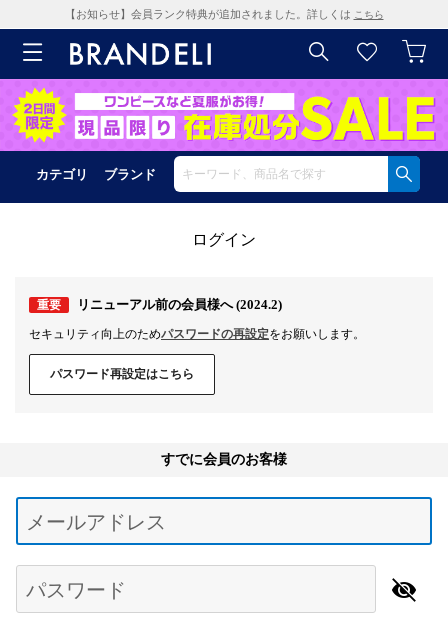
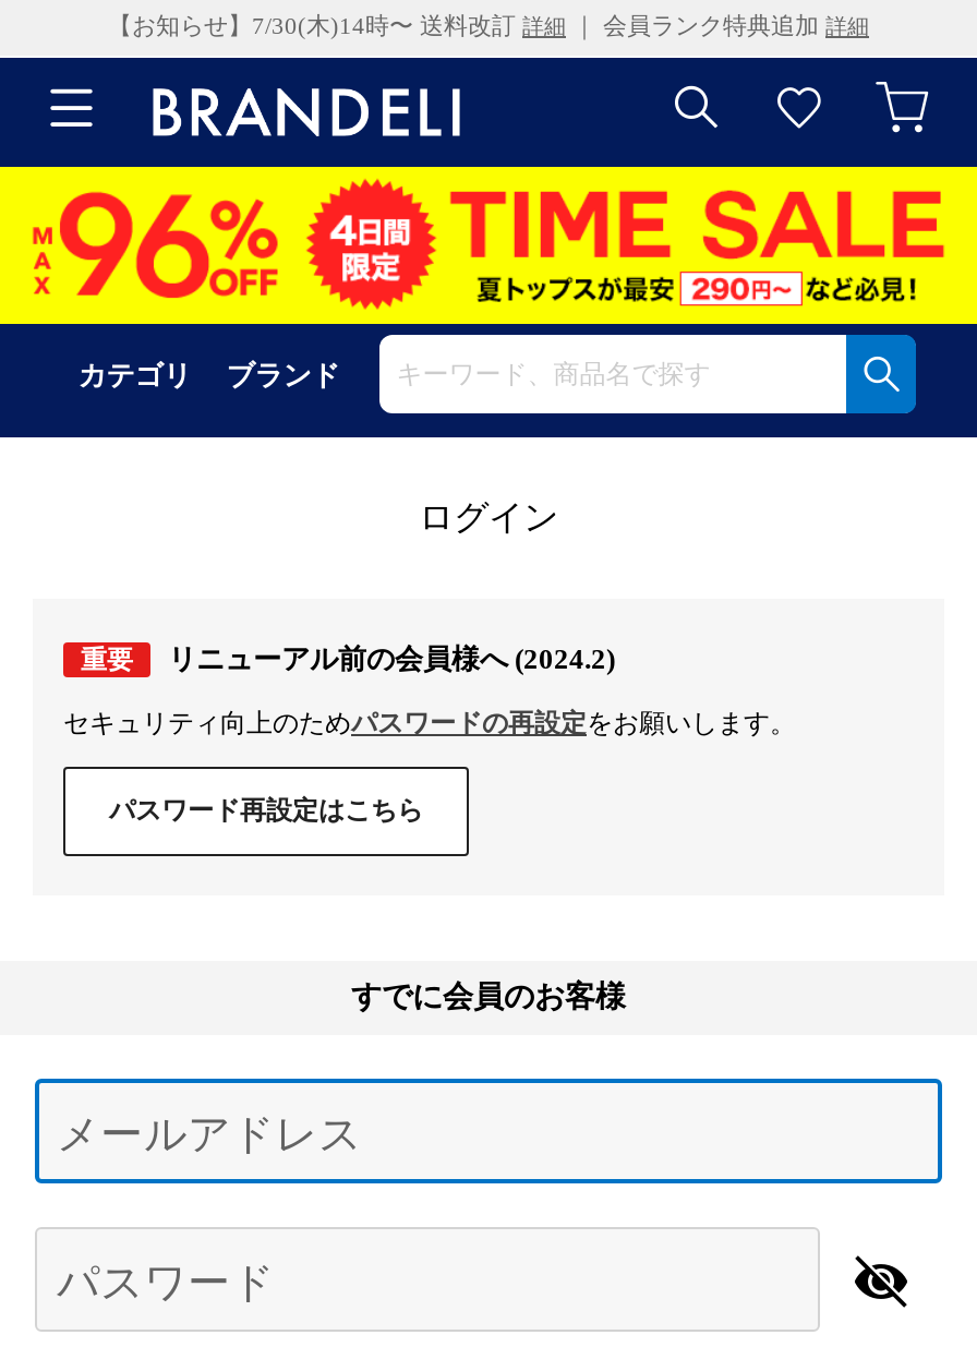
- 【お知らせ】会員ランク特典が追加されました。詳しくはこちら
+ 【お知らせ】7/30(木)14時〜 送料改訂詳細｜ 会員ランク特典追加詳細

- [image]
+ [image]
